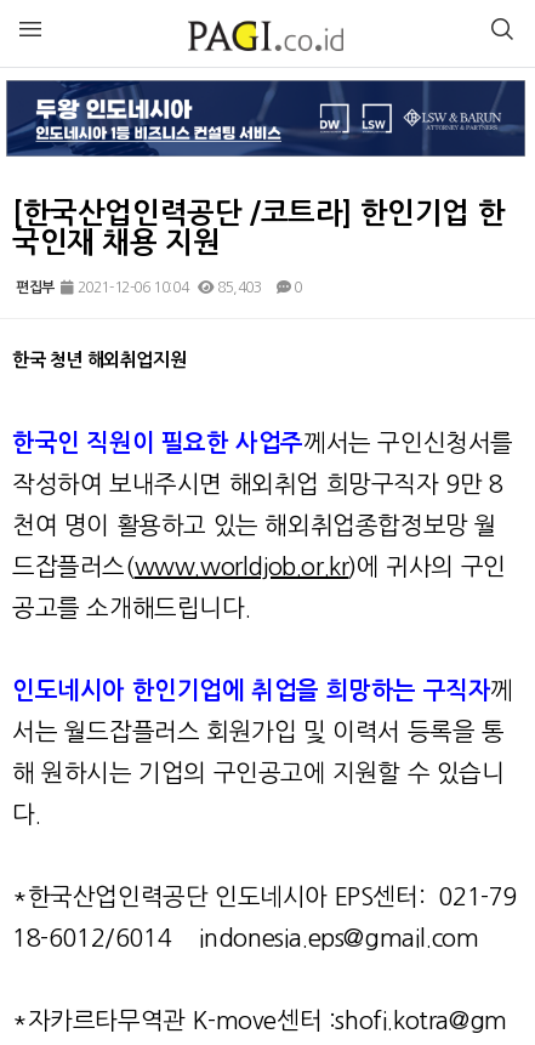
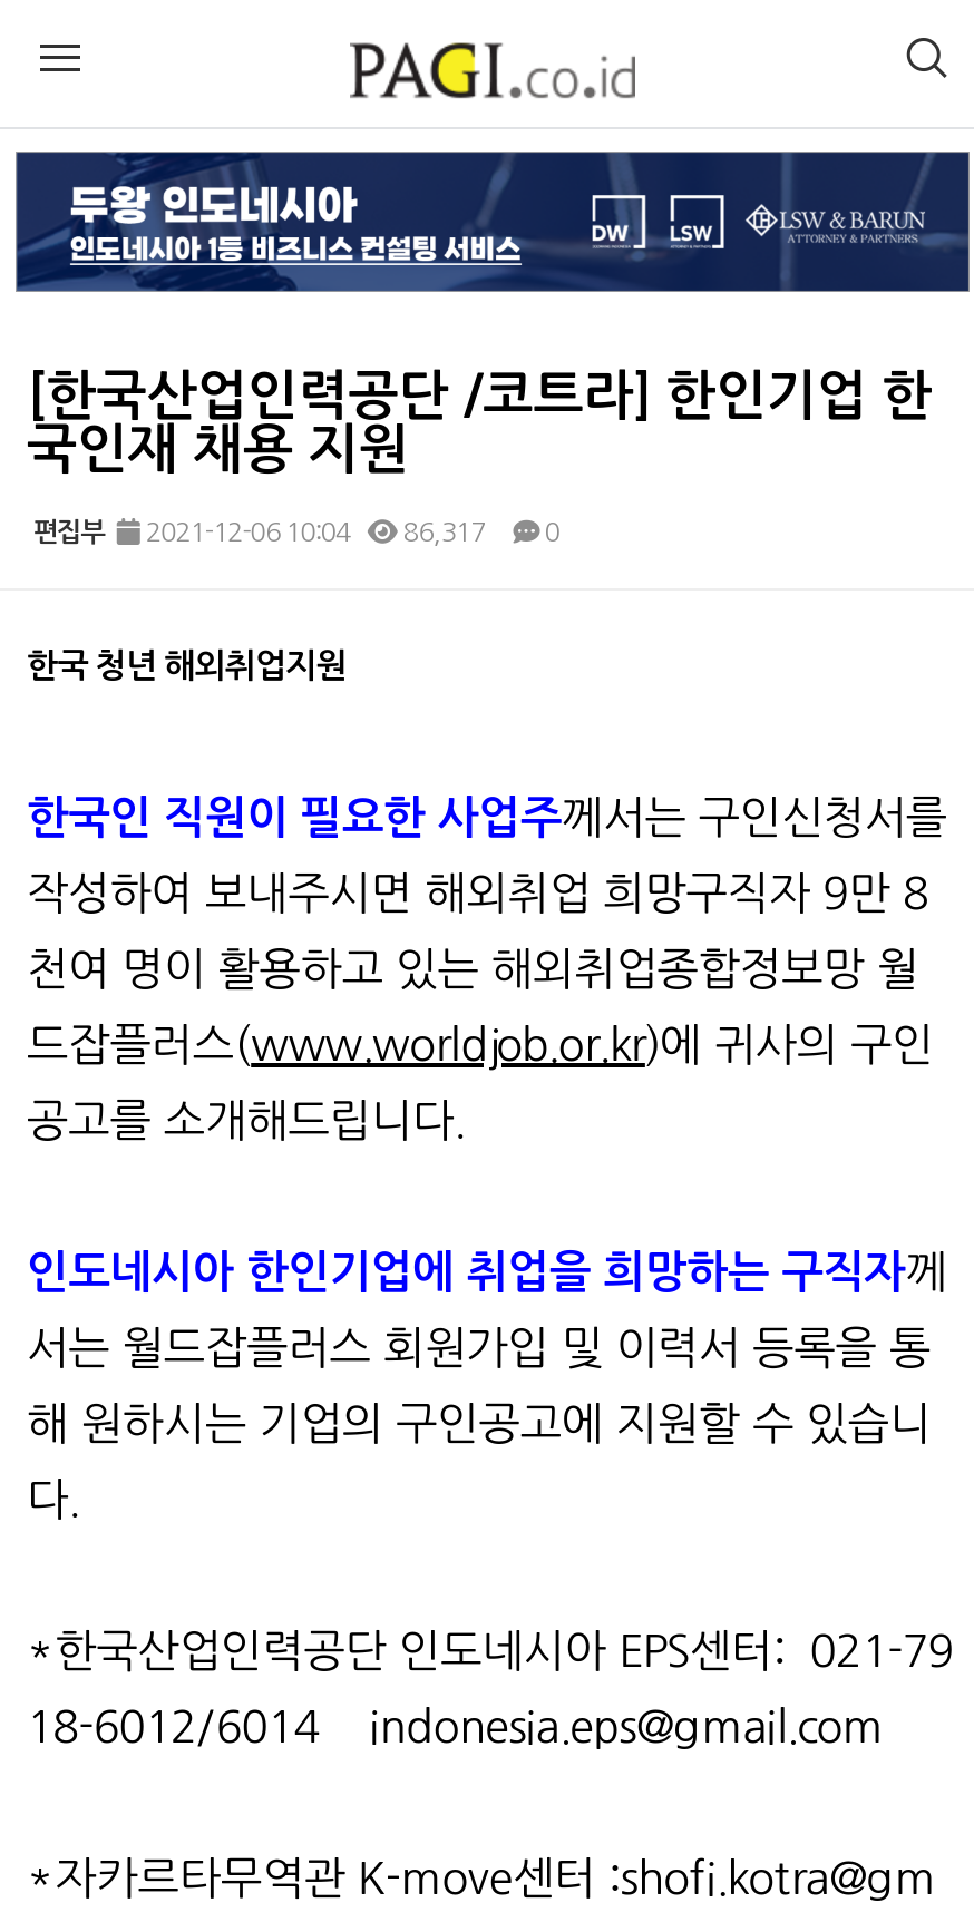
- 편집부 2021-12-06 10:04 85,403
+ 편집부 2021-12-06 10:04 86,317
